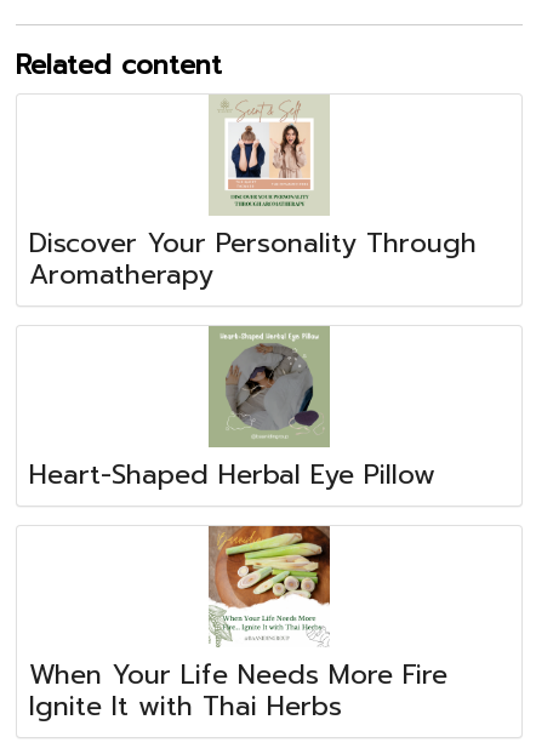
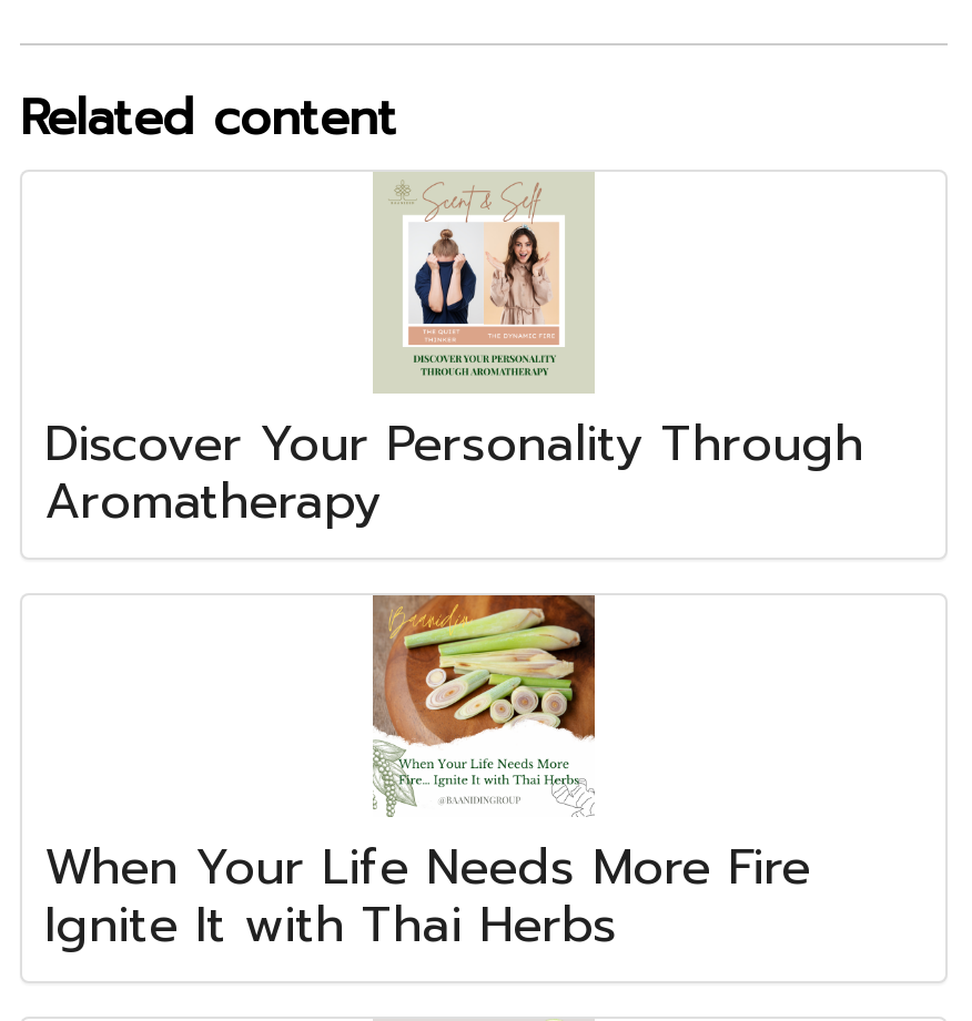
- [image]
- Heart-Shaped Herbal Eye Pillow
